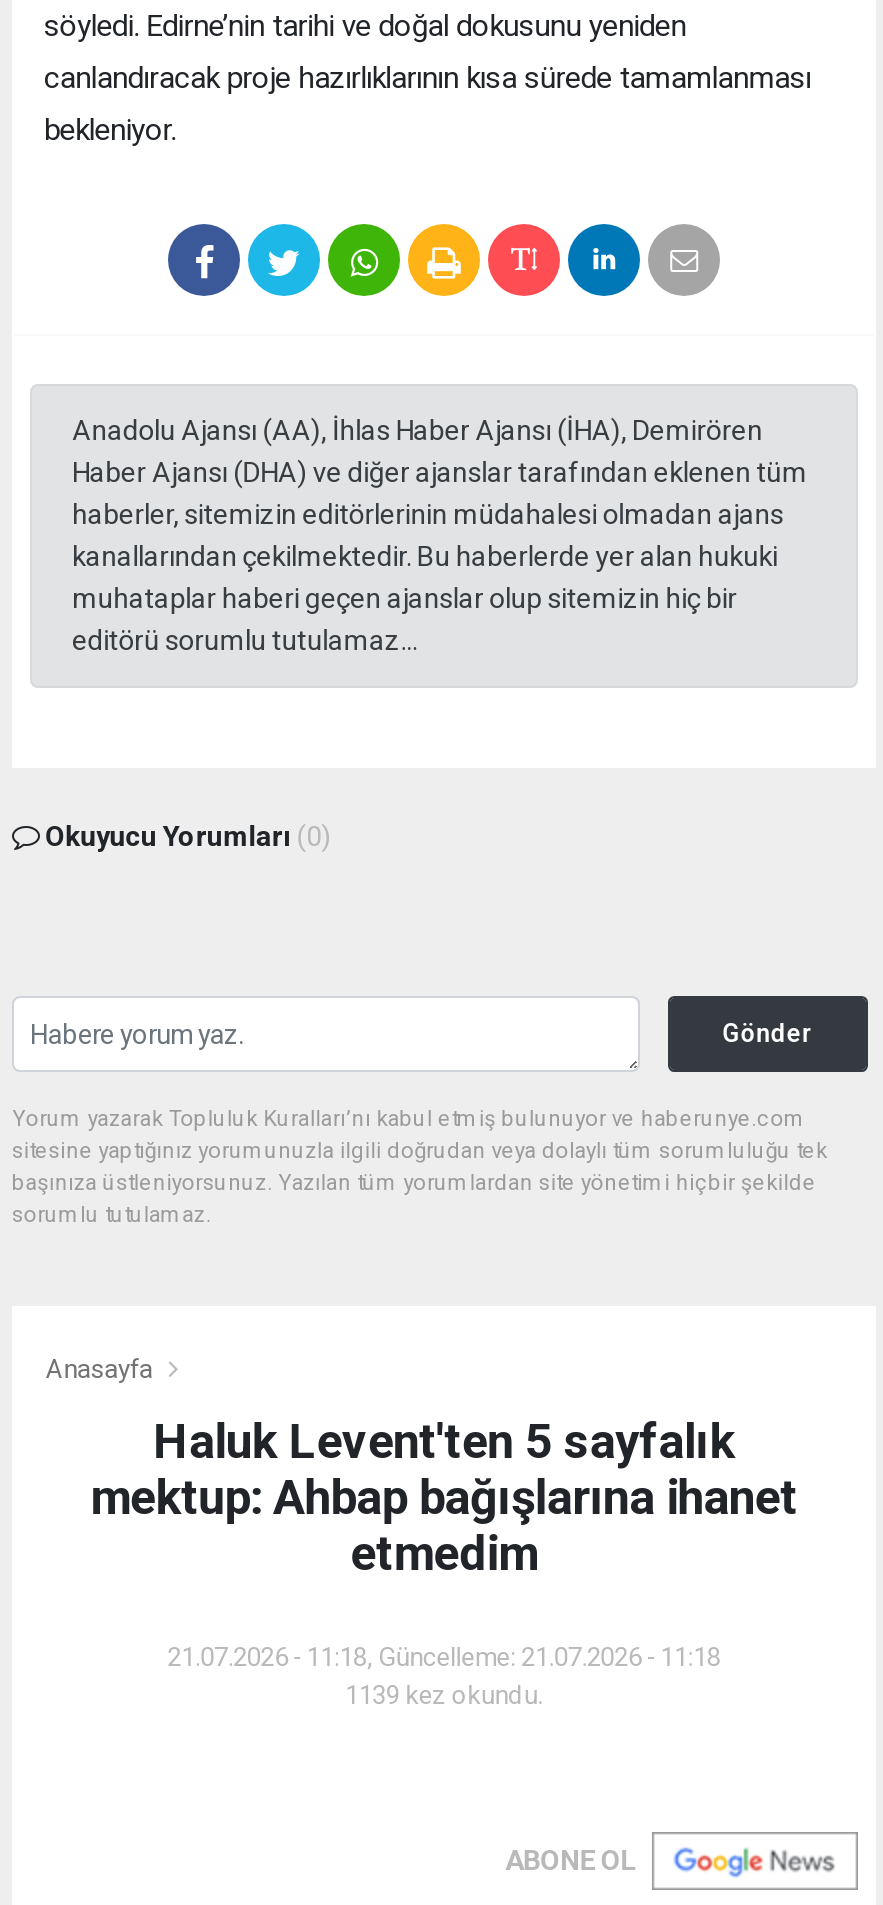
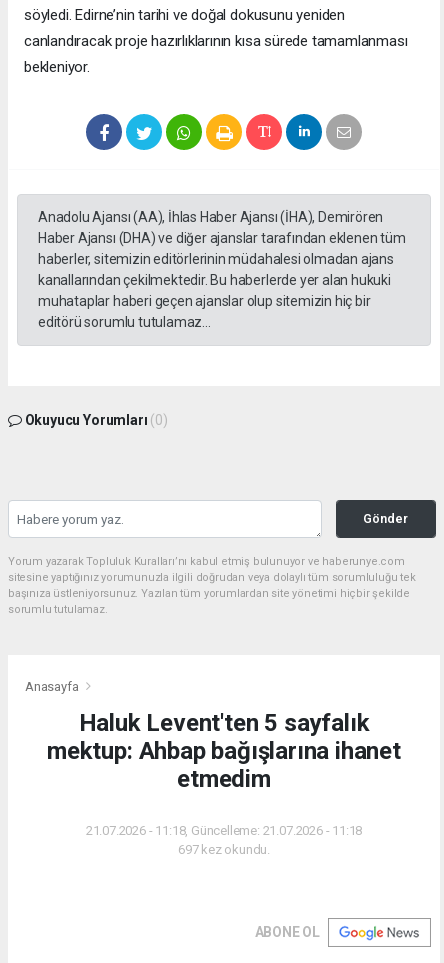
- 1139 kez okundu.
+ 697 kez okundu.
